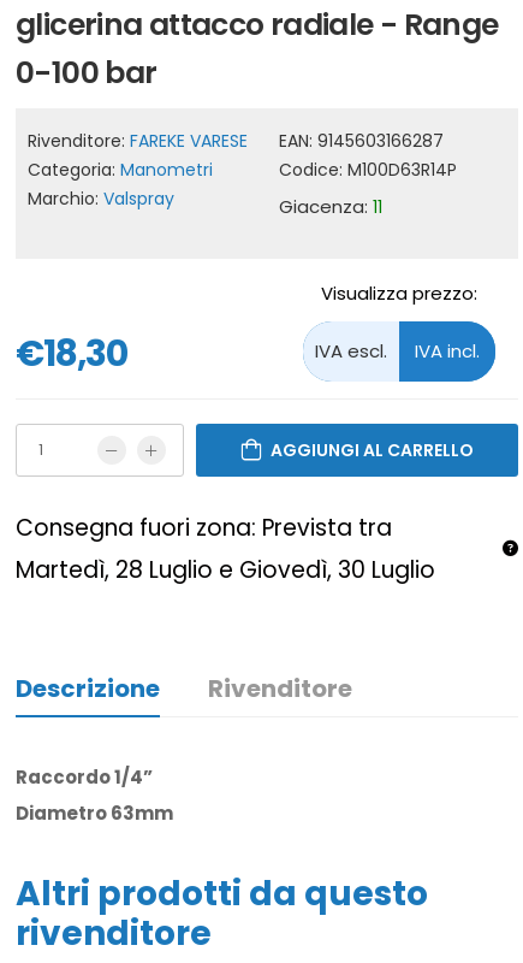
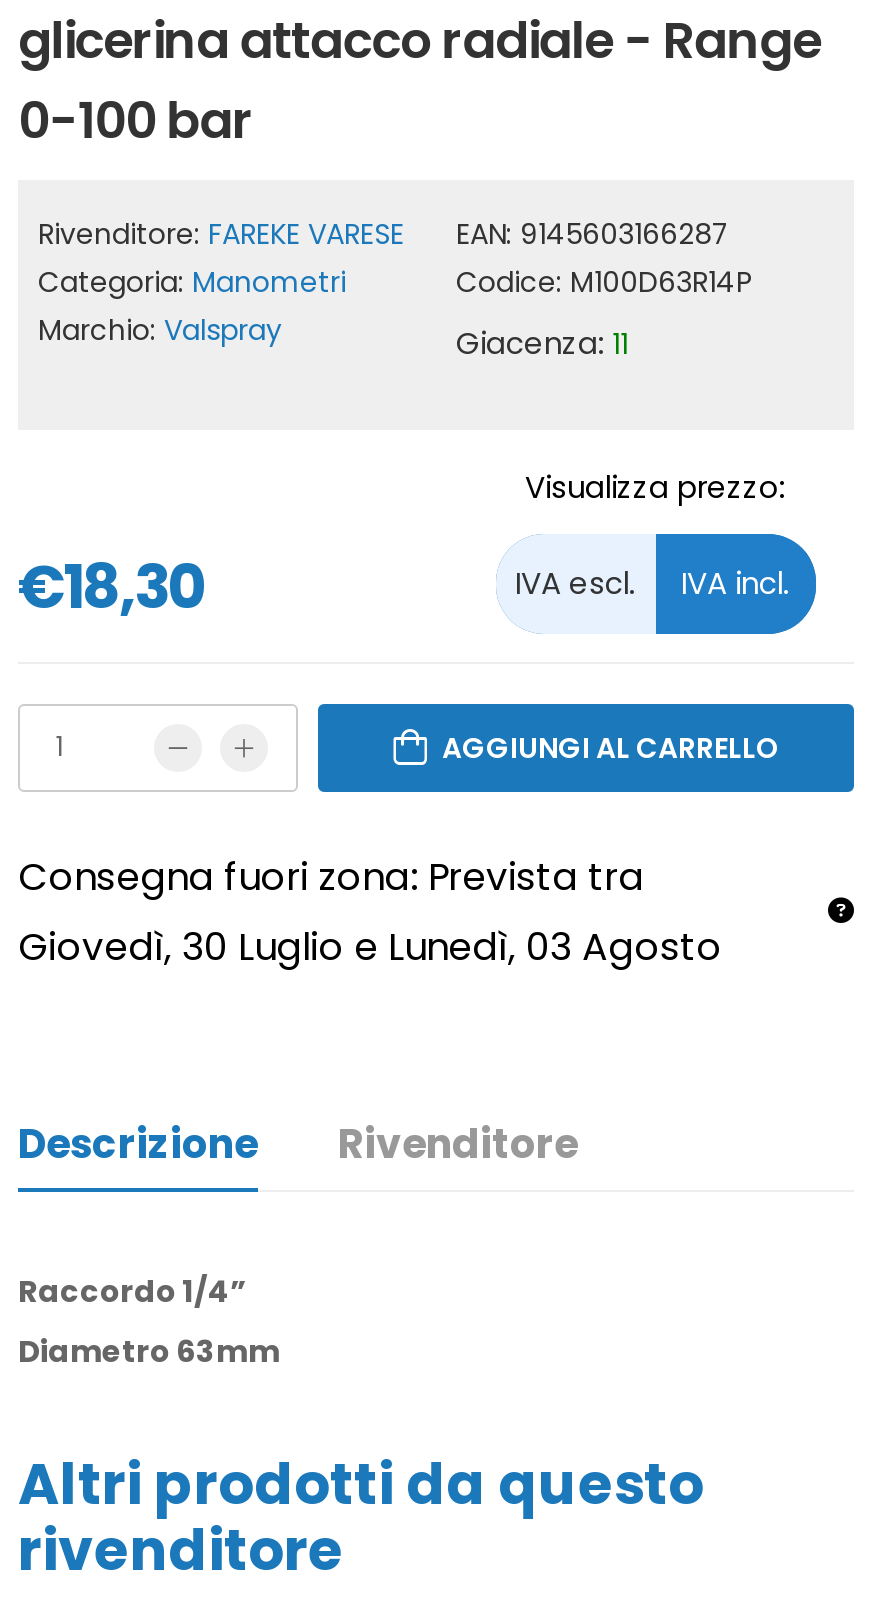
- Martedì, 28 Luglio e Giovedì, 30 Luglio
+ Giovedì, 30 Luglio e Lunedì, 03 Agosto
